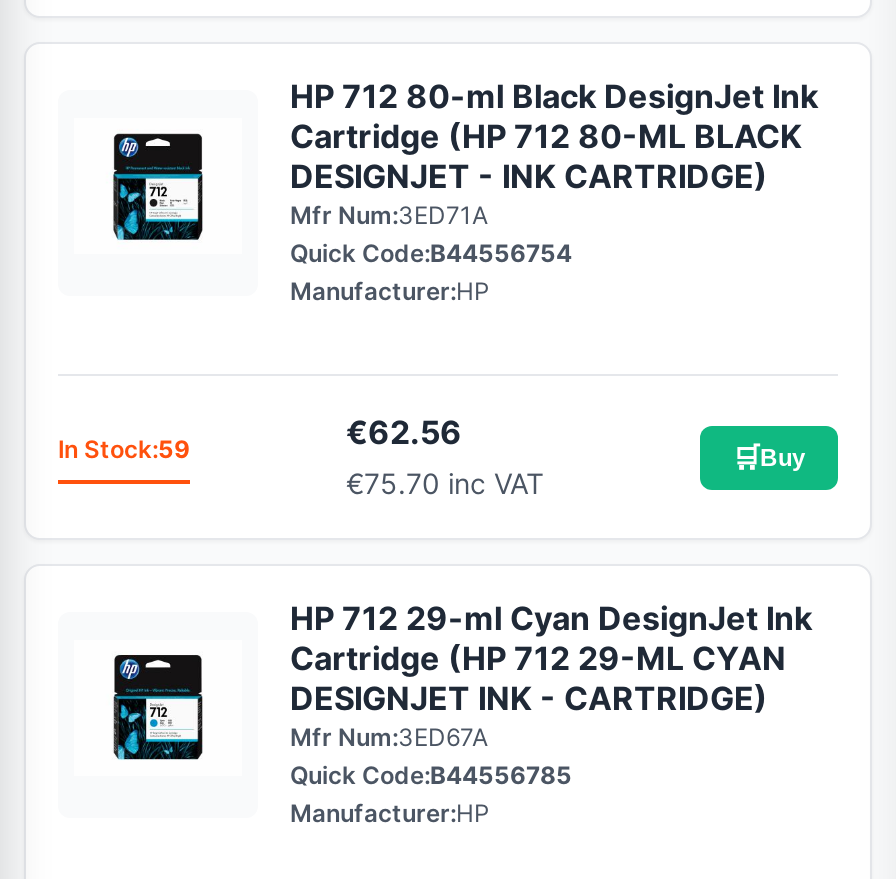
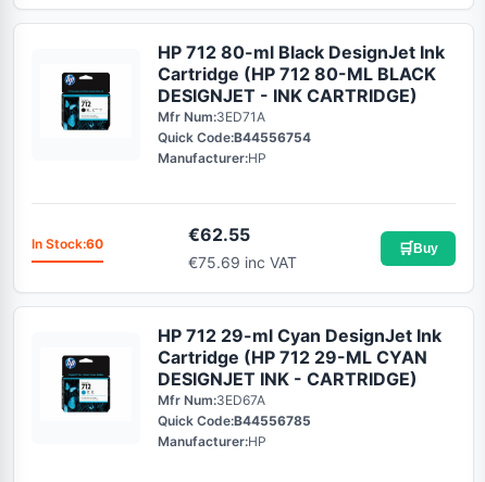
- €62.56
+ €62.55

- In Stock:59
+ In Stock:60

- €75.70 inc VAT
+ €75.69 inc VAT
